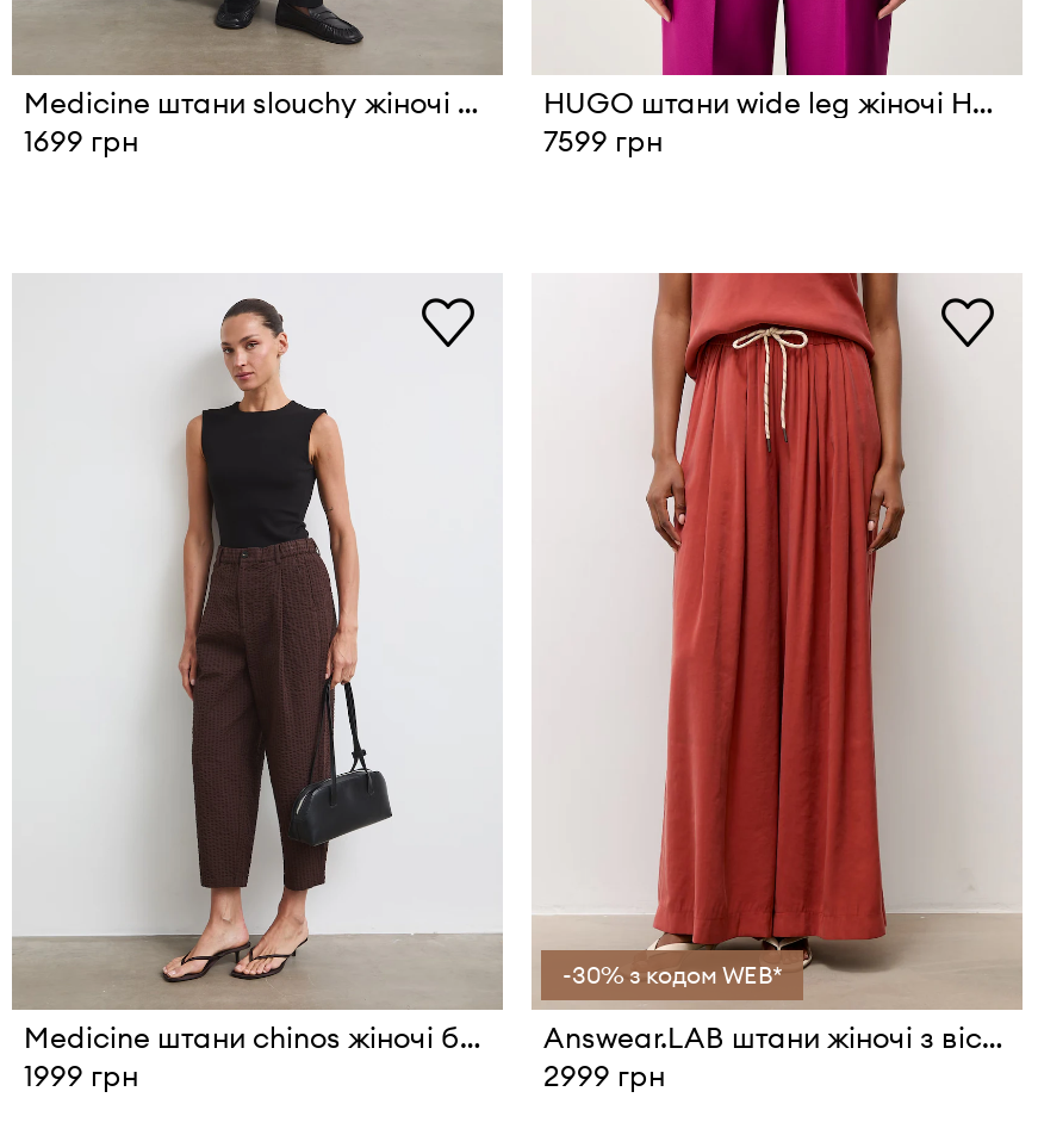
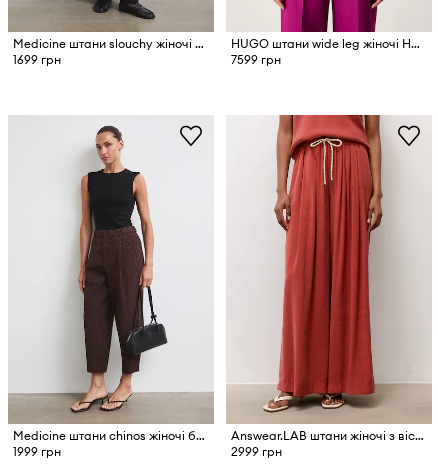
- -30% з кодом WEB*
